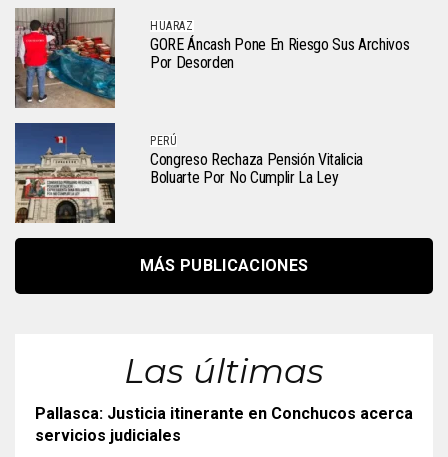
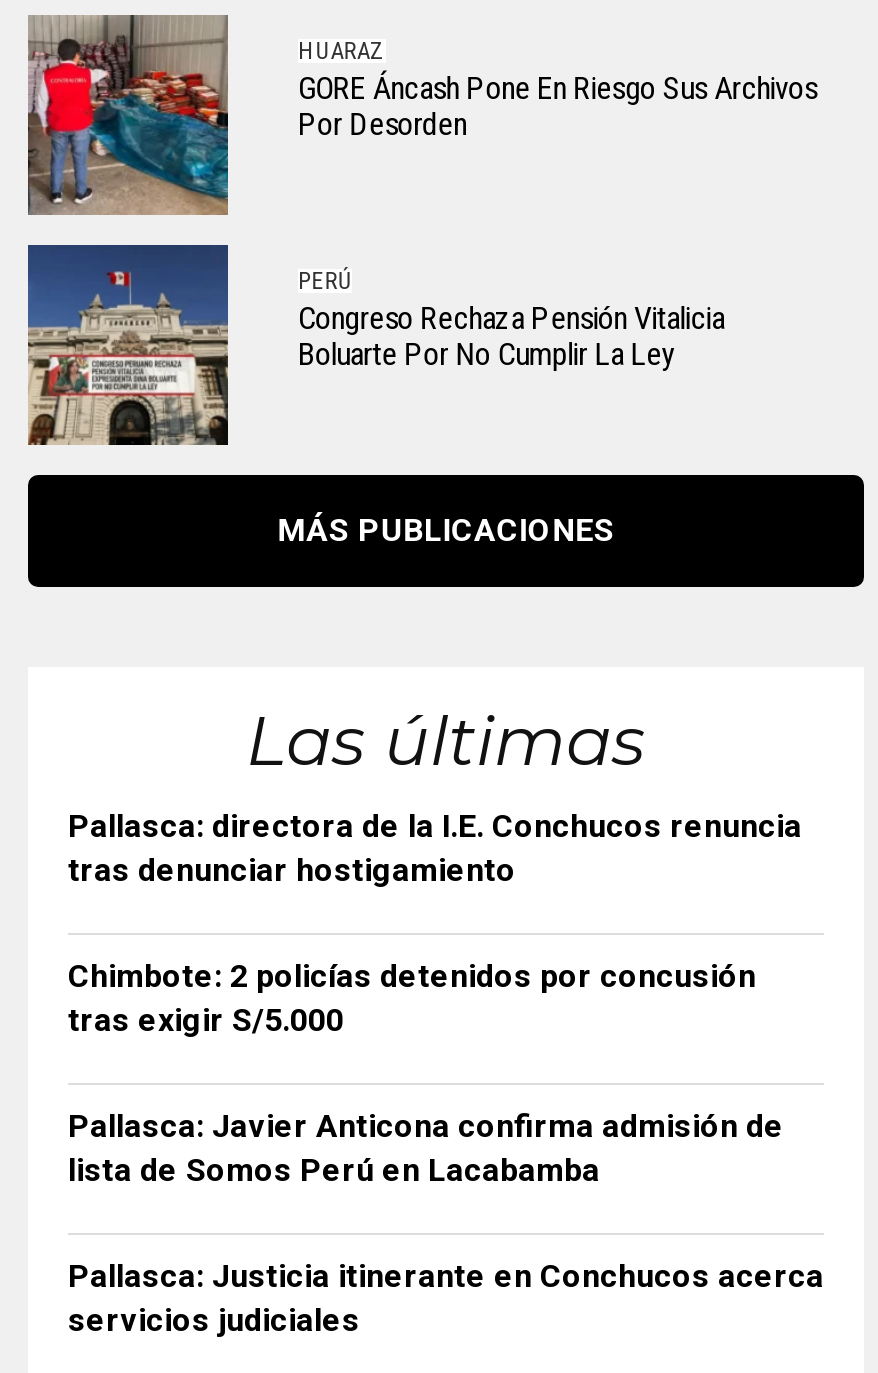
+ Pallasca: directora de la I.E. Conchucos renuncia
+ tras denunciar hostigamiento
+ Chimbote: 2 policías detenidos por concusión
+ tras exigir S/5.000
+ Pallasca: Javier Anticona confirma admisión de
+ lista de Somos Perú en Lacabamba
